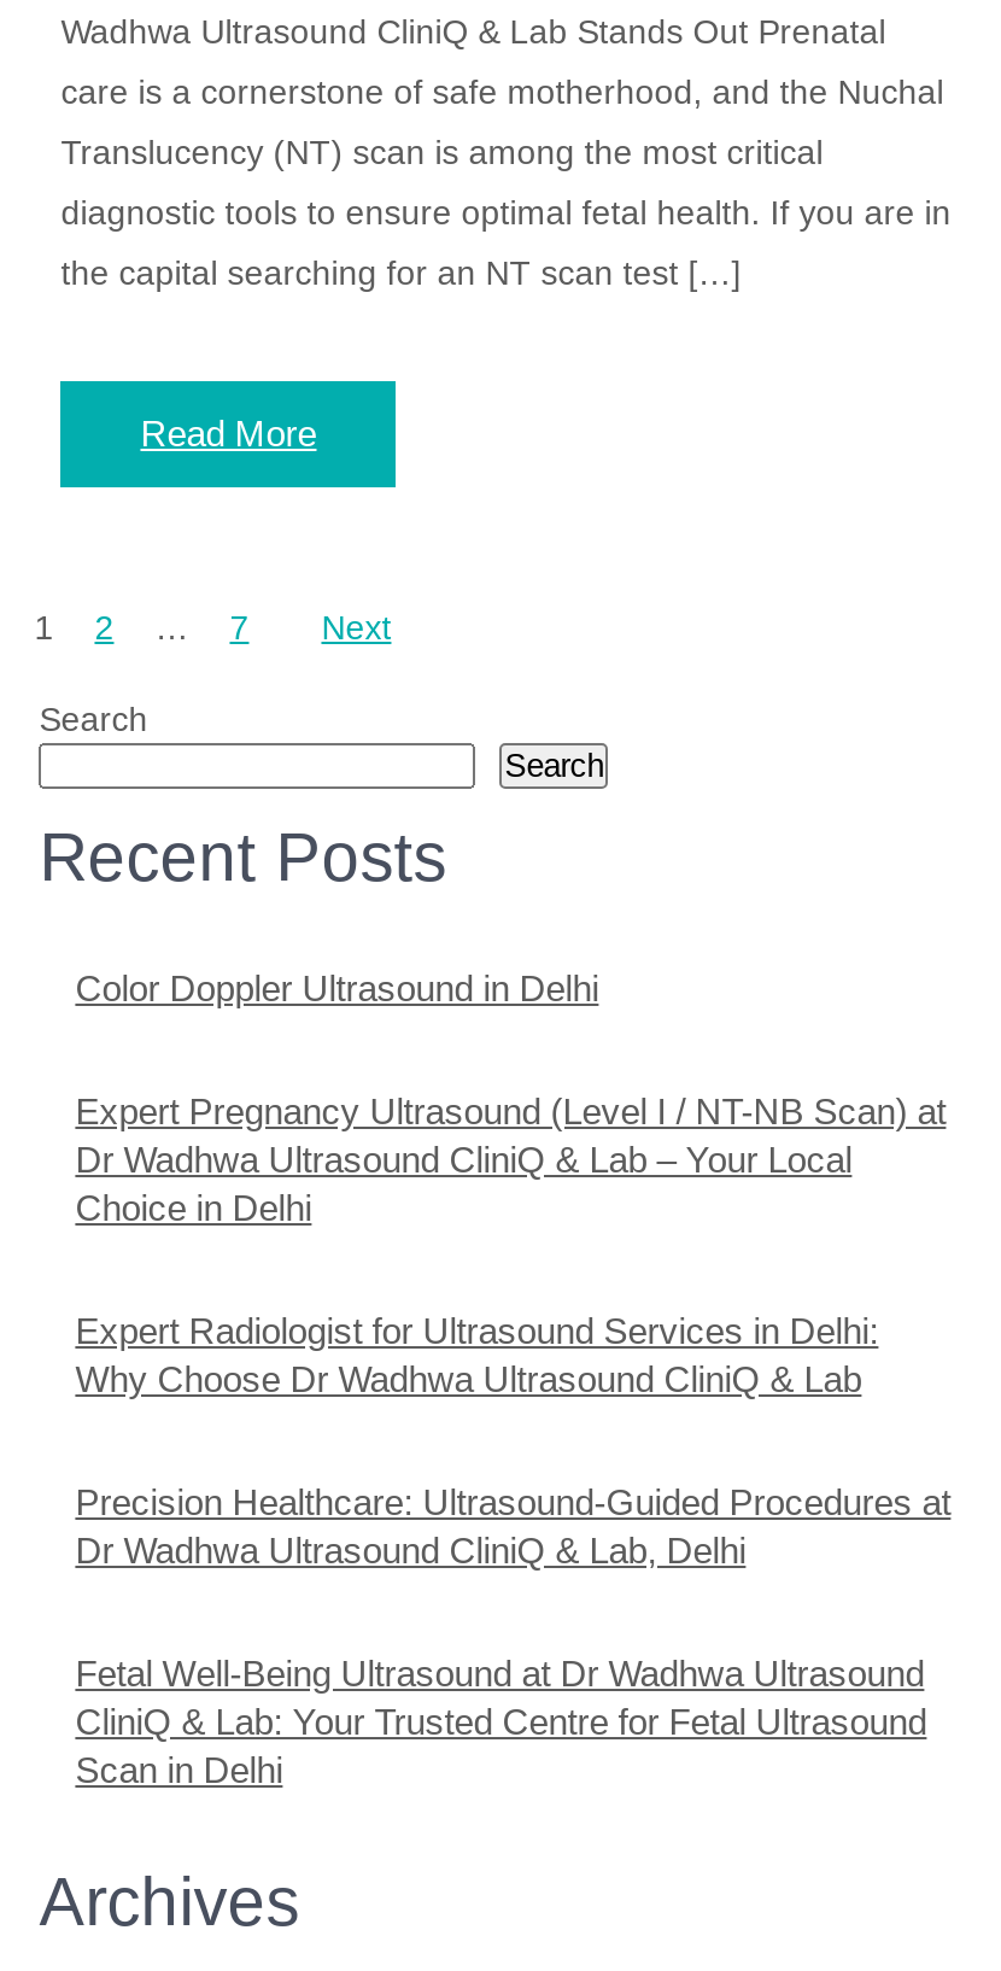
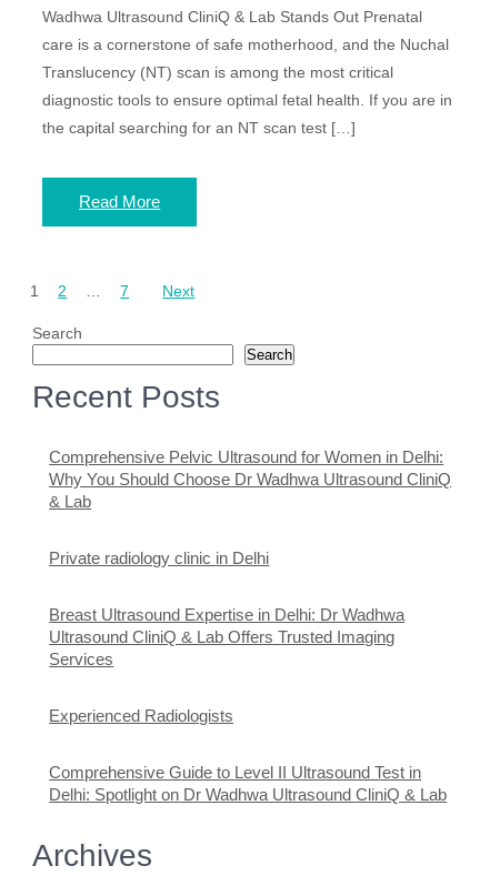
- Color Doppler Ultrasound in Delhi
+ Comprehensive Pelvic Ultrasound for Women in Delhi:
+ Why You Should Choose Dr Wadhwa Ultrasound CliniQ
+ & Lab

- Expert Pregnancy Ultrasound (Level I / NT-NB Scan) at
- Dr Wadhwa Ultrasound CliniQ & Lab – Your Local
- Choice in Delhi
+ Private radiology clinic in Delhi

- Expert Radiologist for Ultrasound Services in Delhi:
- Why Choose Dr Wadhwa Ultrasound CliniQ & Lab
+ Breast Ultrasound Expertise in Delhi: Dr Wadhwa
+ Ultrasound CliniQ & Lab Offers Trusted Imaging
+ Services

- Precision Healthcare: Ultrasound-Guided Procedures at
- Dr Wadhwa Ultrasound CliniQ & Lab, Delhi
+ Experienced Radiologists

- Fetal Well-Being Ultrasound at Dr Wadhwa Ultrasound
- CliniQ & Lab: Your Trusted Centre for Fetal Ultrasound
- Scan in Delhi
+ Comprehensive Guide to Level II Ultrasound Test in
+ Delhi: Spotlight on Dr Wadhwa Ultrasound CliniQ & Lab
